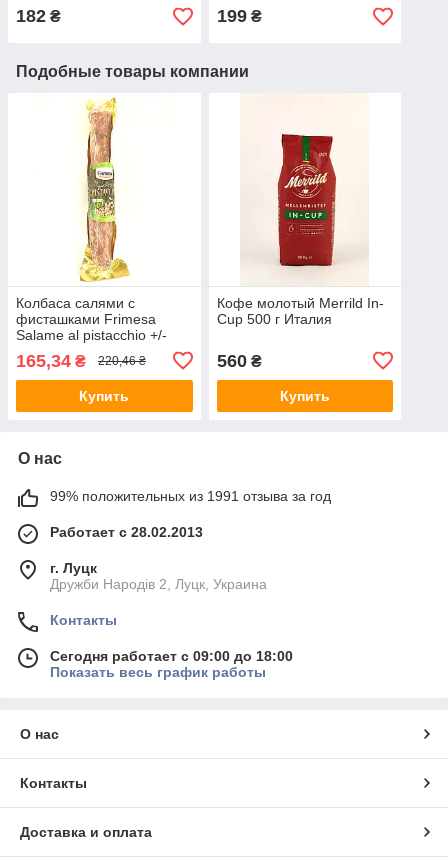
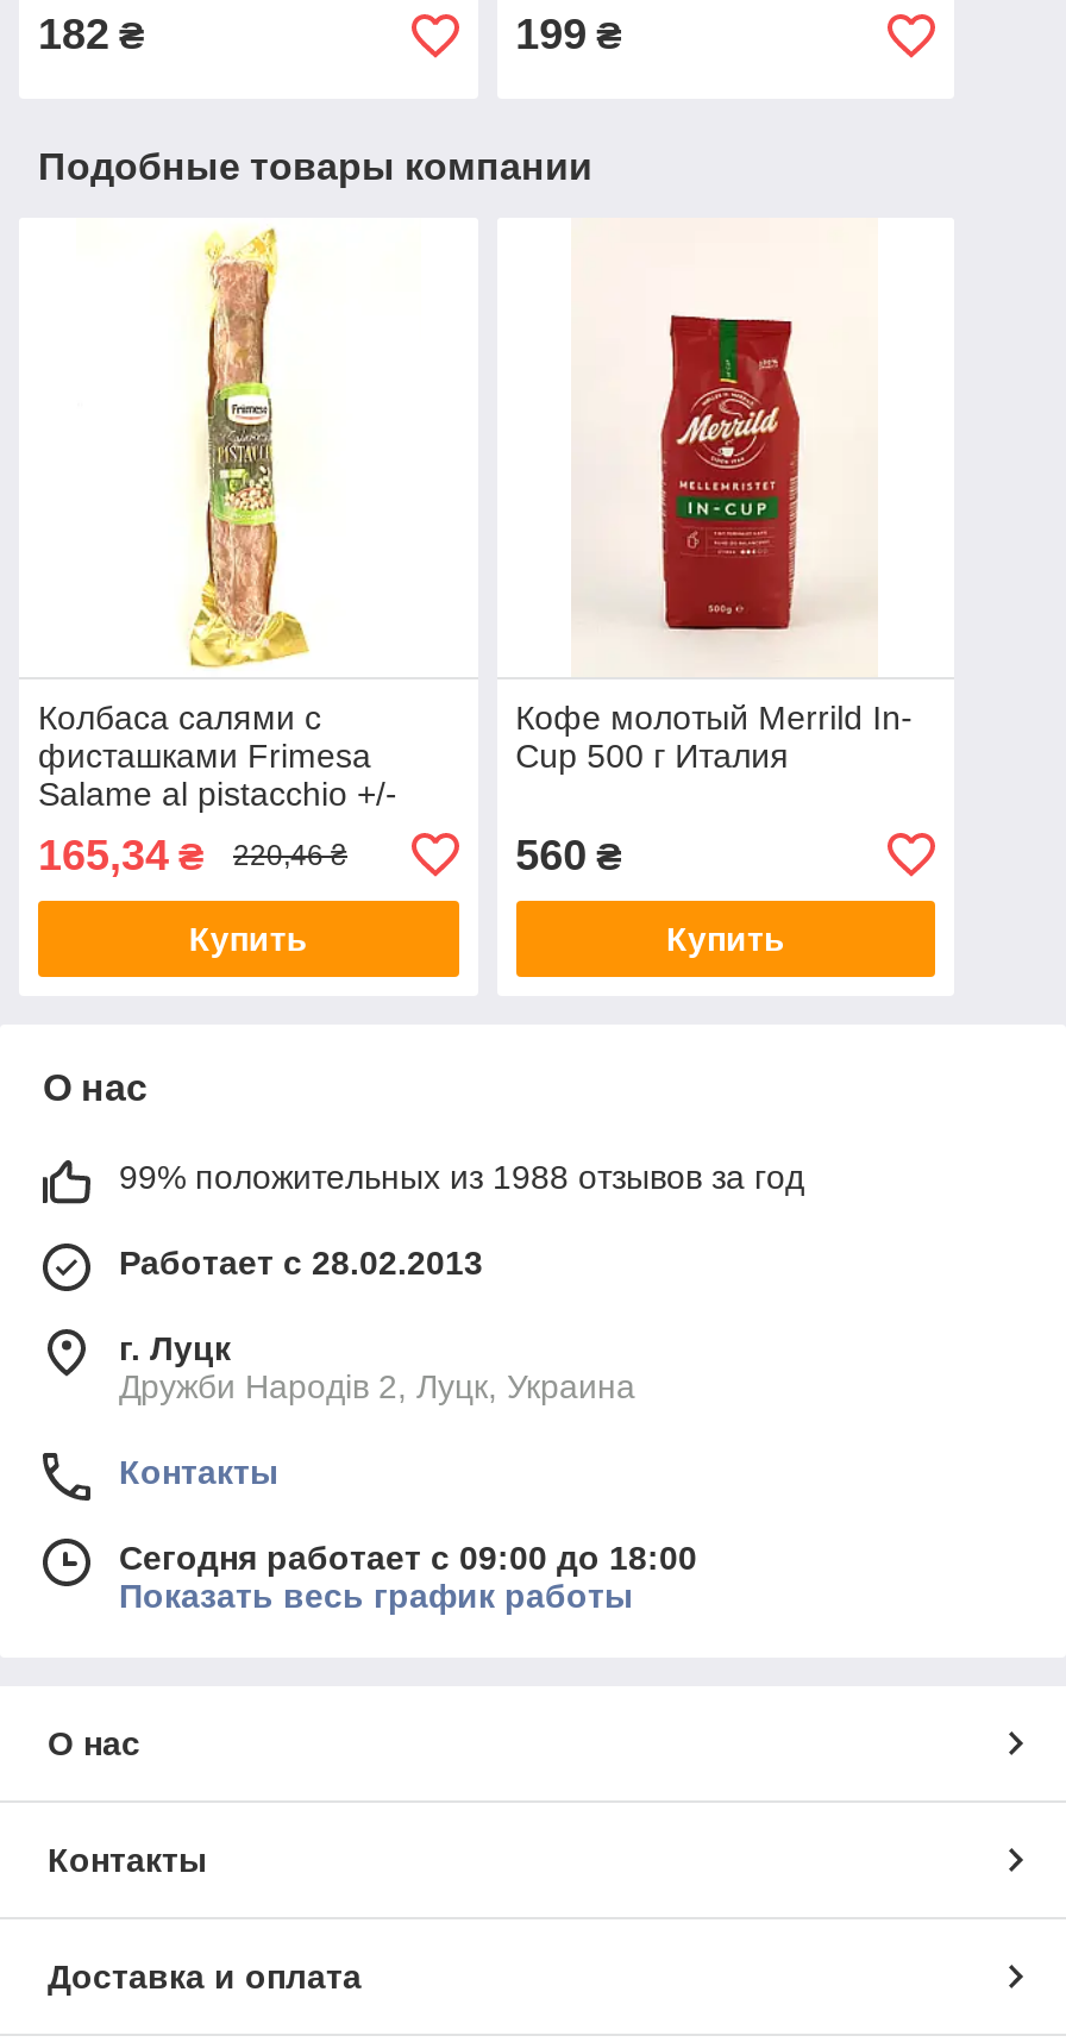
- 99% положительных из 1991 отзыва за год
+ 99% положительных из 1988 отзывов за год
